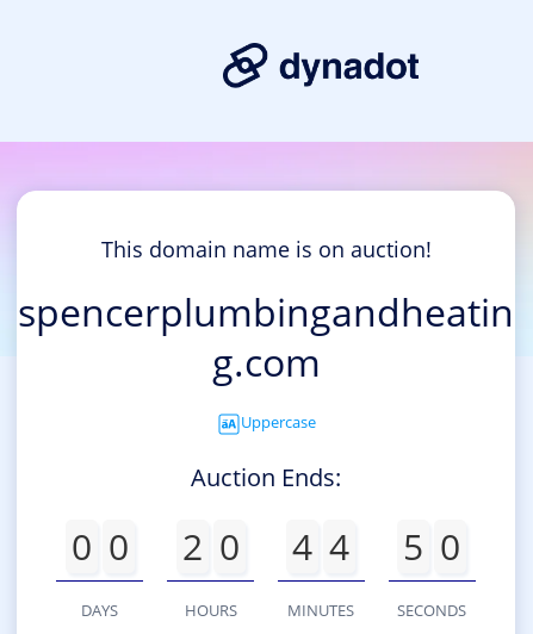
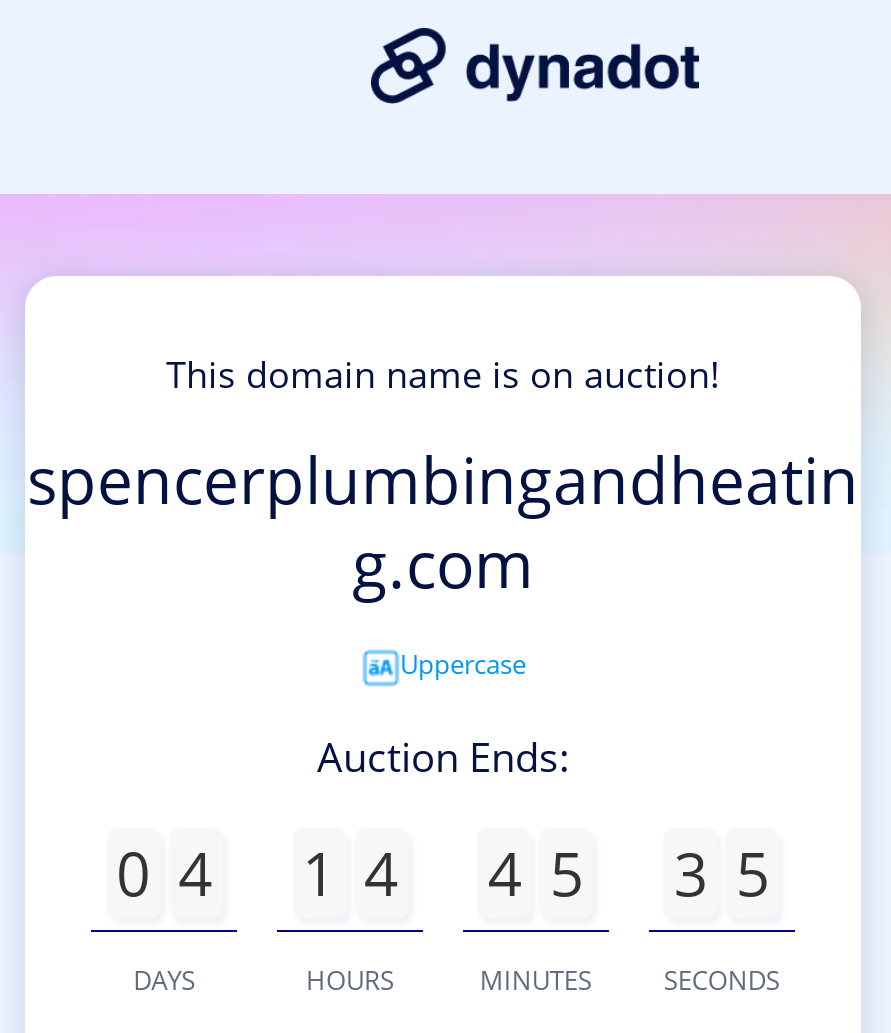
- 0 0
+ 0 4

- 2 0
+ 1 4

- 4 4
+ 4 5

- 5 0
+ 3 5
